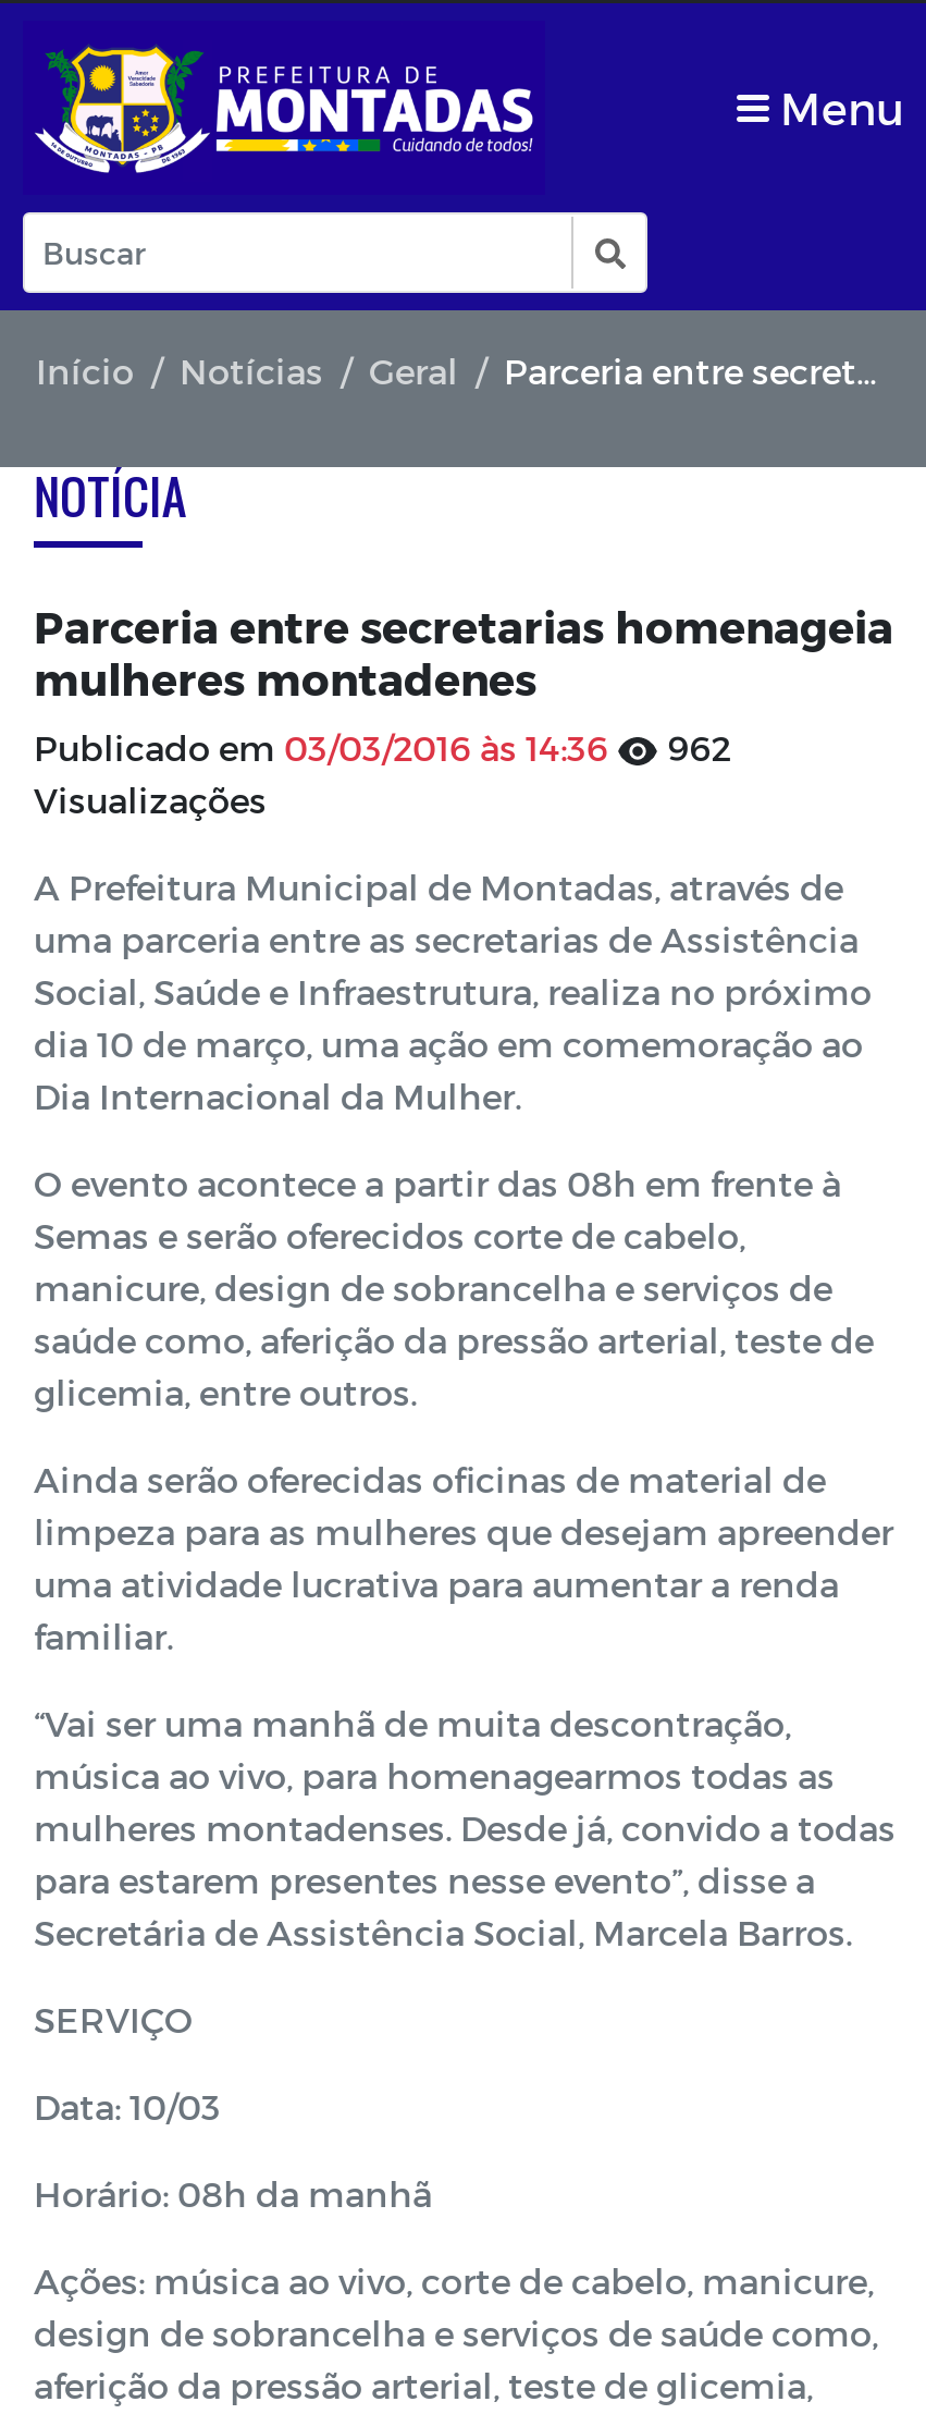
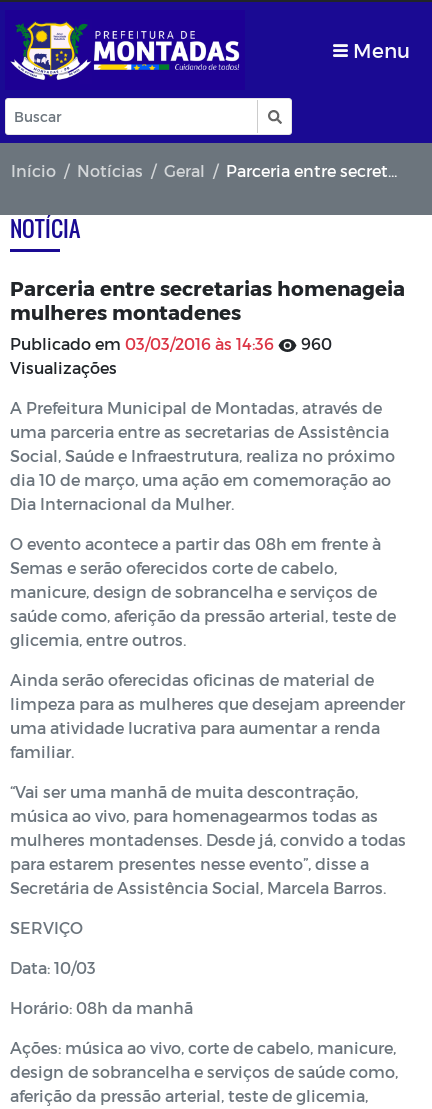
- Publicado em 03/03/2016 às 14:36 962
+ Publicado em 03/03/2016 às 14:36 960
